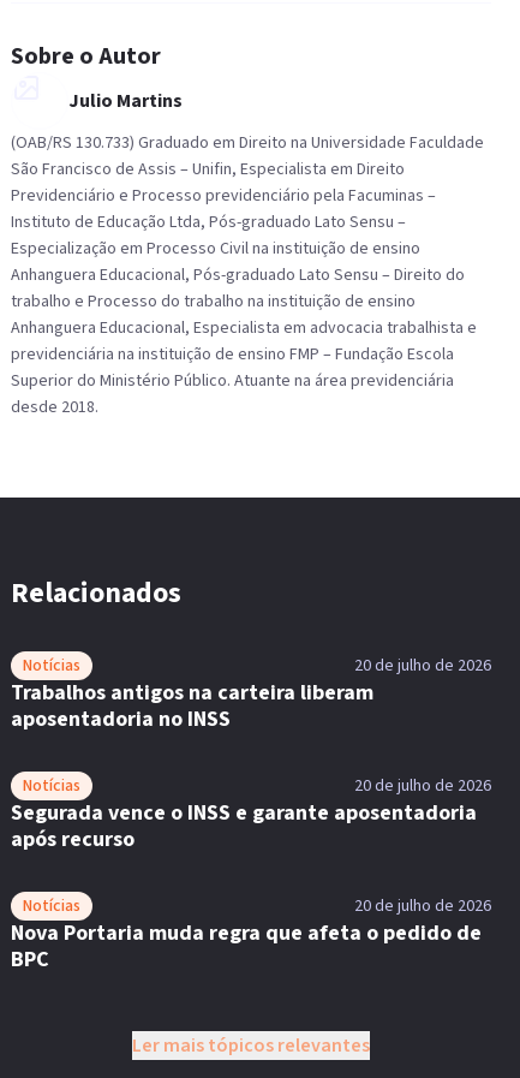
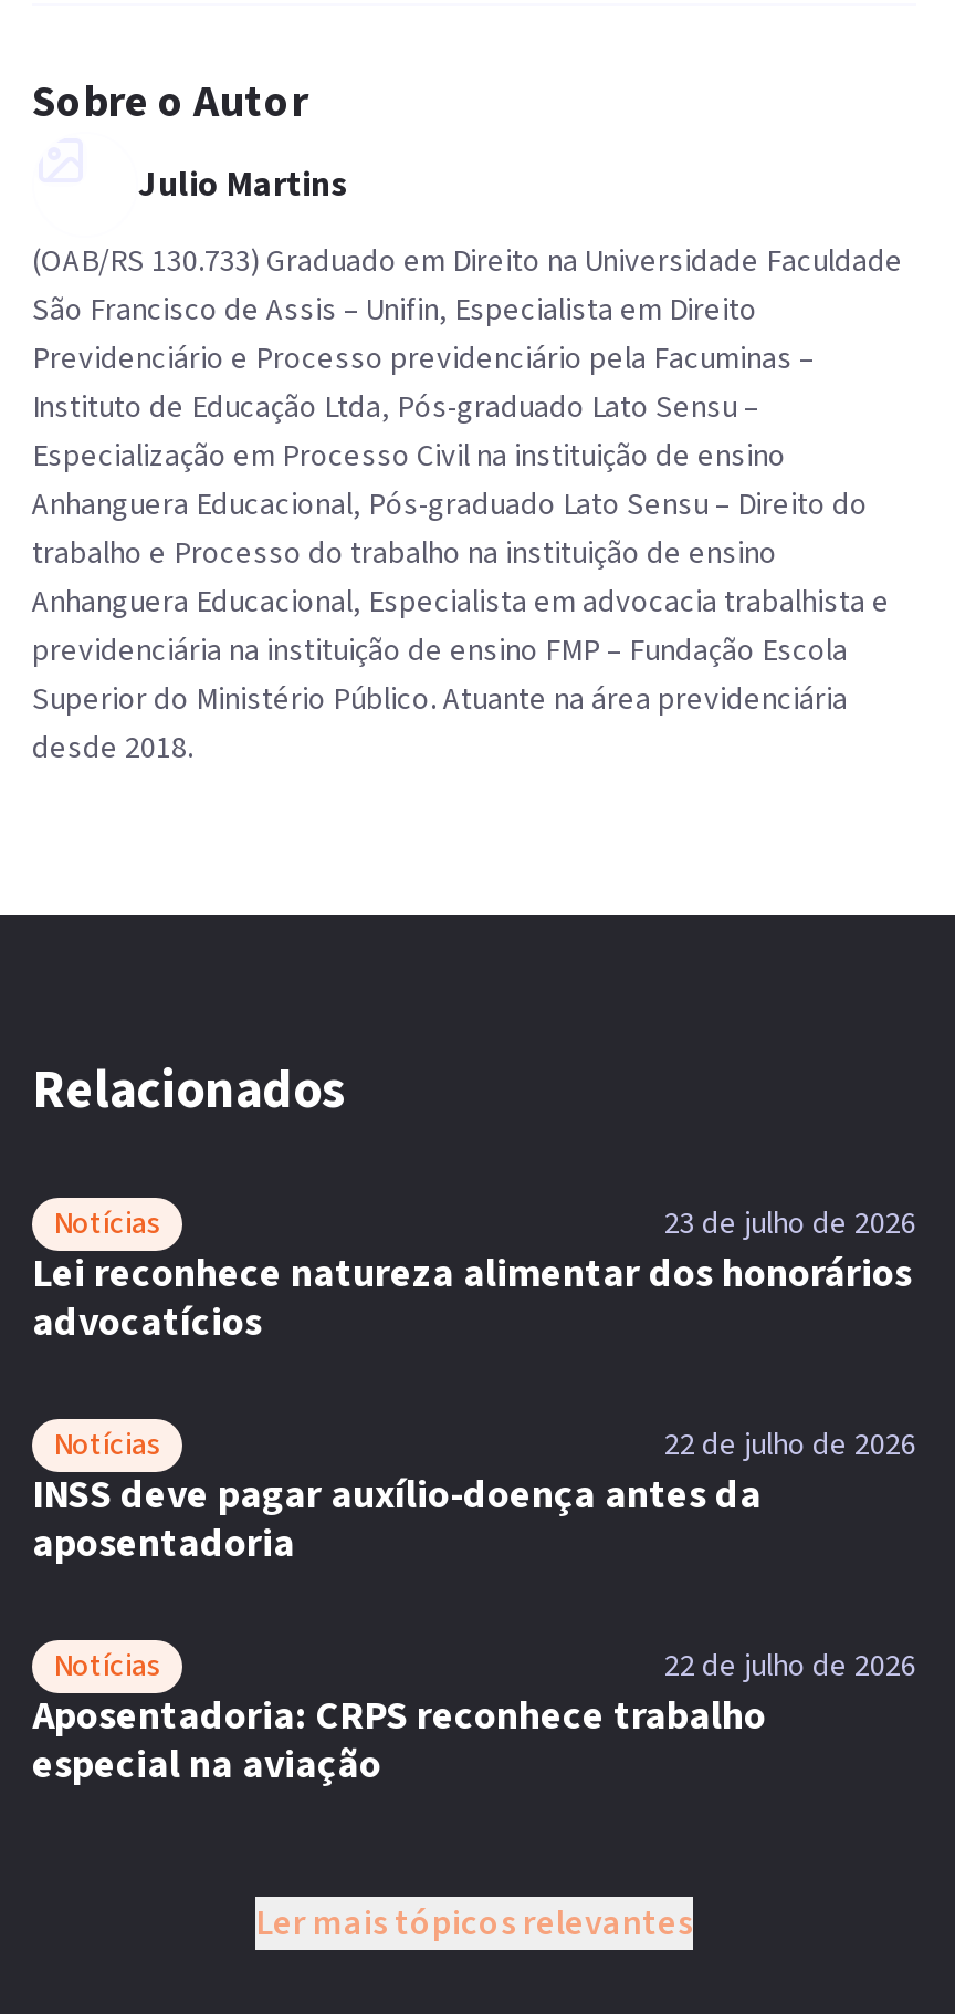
- 20 de julho de 2026
- Trabalhos antigos na carteira liberam
- aposentadoria no INSS
+ 23 de julho de 2026
+ Lei reconhece natureza alimentar dos honorários
+ advocatícios

- 20 de julho de 2026
- Segurada vence o INSS e garante aposentadoria
- após recurso
+ 22 de julho de 2026
+ INSS deve pagar auxílio-doença antes da
+ aposentadoria

- 20 de julho de 2026
- Nova Portaria muda regra que afeta o pedido de
- BPC
+ 22 de julho de 2026
+ Aposentadoria: CRPS reconhece trabalho
+ especial na aviação
